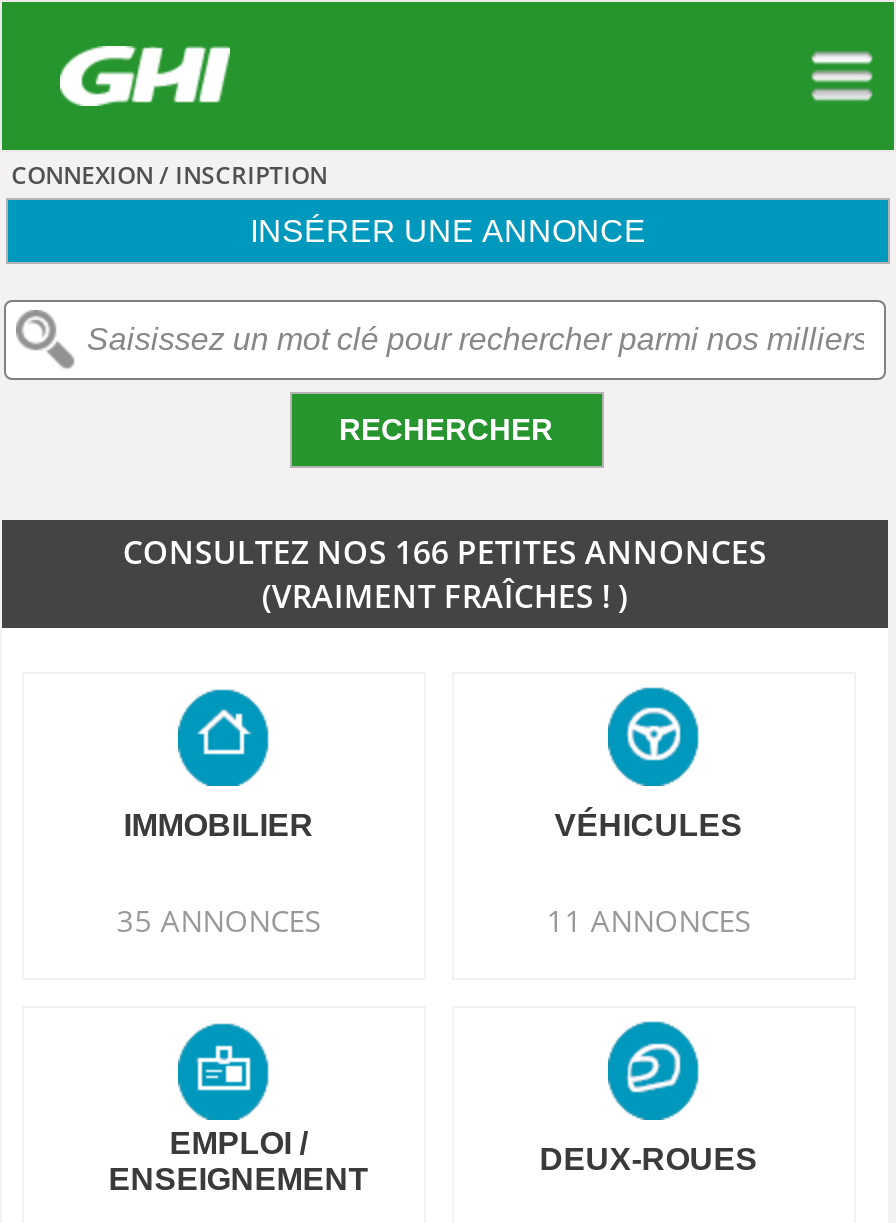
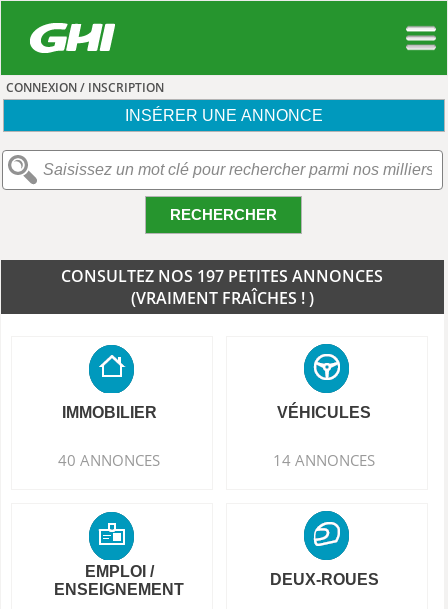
- CONSULTEZ NOS 166 PETITES ANNONCES
+ CONSULTEZ NOS 197 PETITES ANNONCES

- 35 ANNONCES
+ 40 ANNONCES

- 11 ANNONCES
+ 14 ANNONCES
